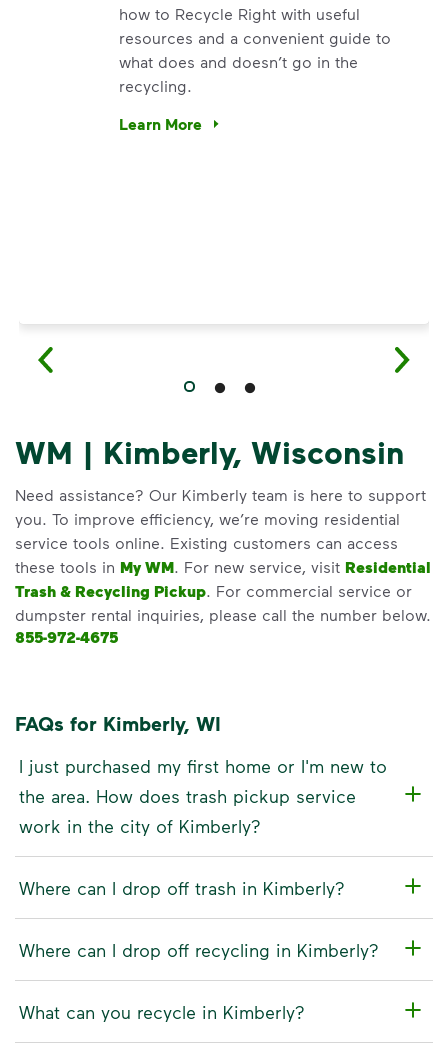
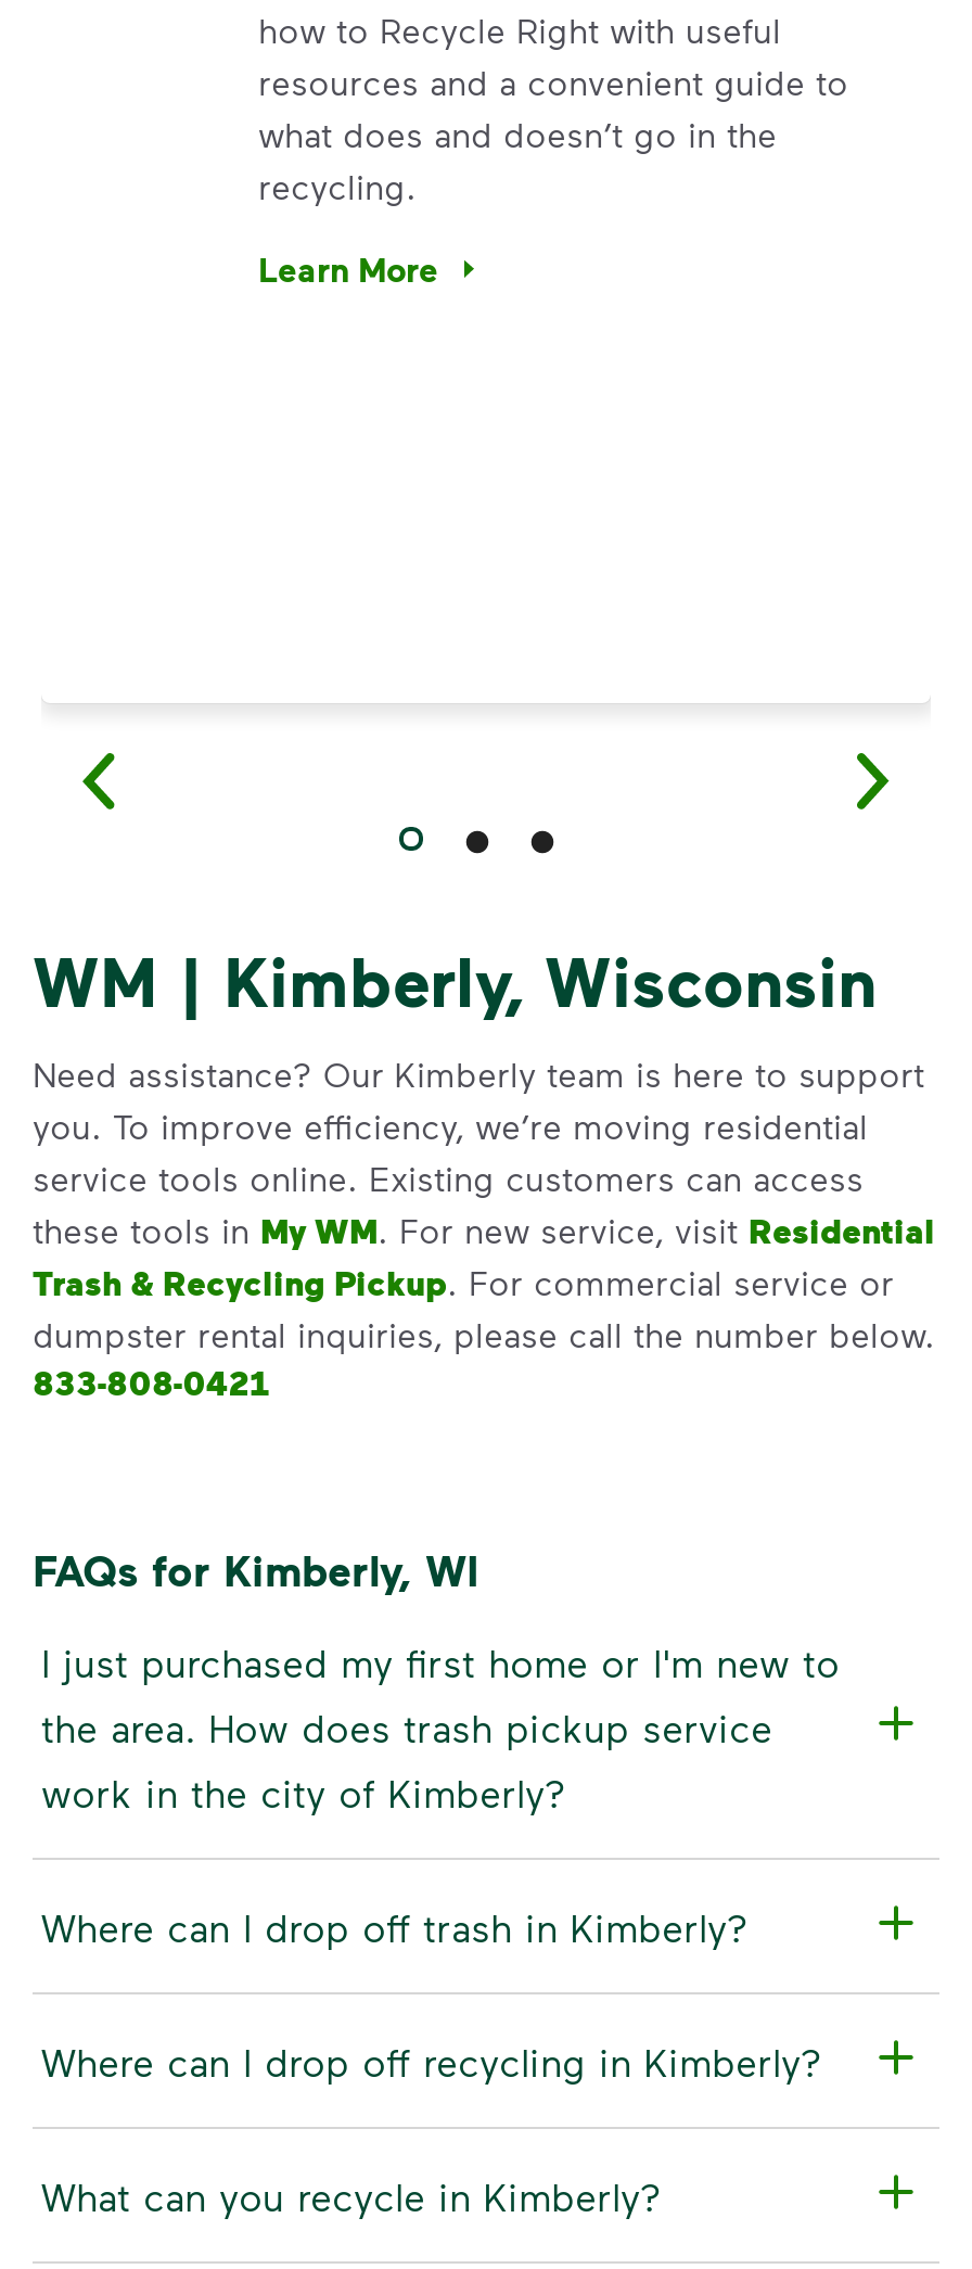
- 855-972-4675
+ 833-808-0421
